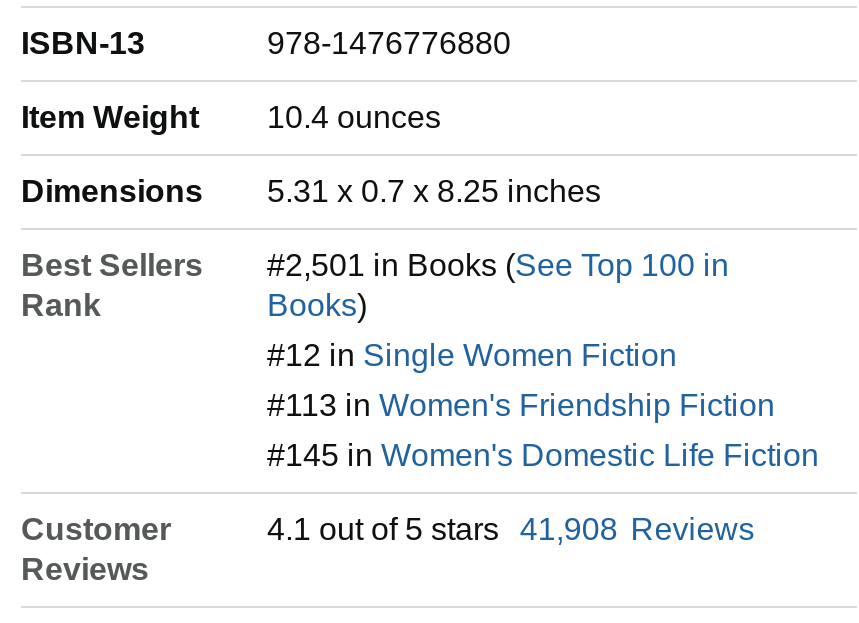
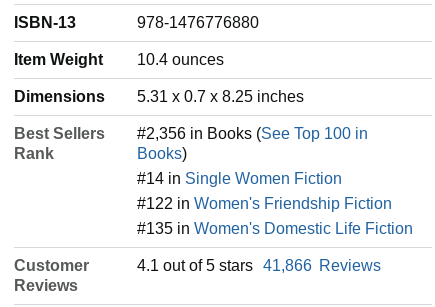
- #2,501 in Books (See Top 100 in
+ #2,356 in Books (See Top 100 in

- #12 in Single Women Fiction
+ #14 in Single Women Fiction

- #113 in Women's Friendship Fiction
+ #122 in Women's Friendship Fiction

- #145 in Women's Domestic Life Fiction
+ #135 in Women's Domestic Life Fiction

- 4.1 out of 5 stars 41,908 Reviews
+ 4.1 out of 5 stars 41,866 Reviews
